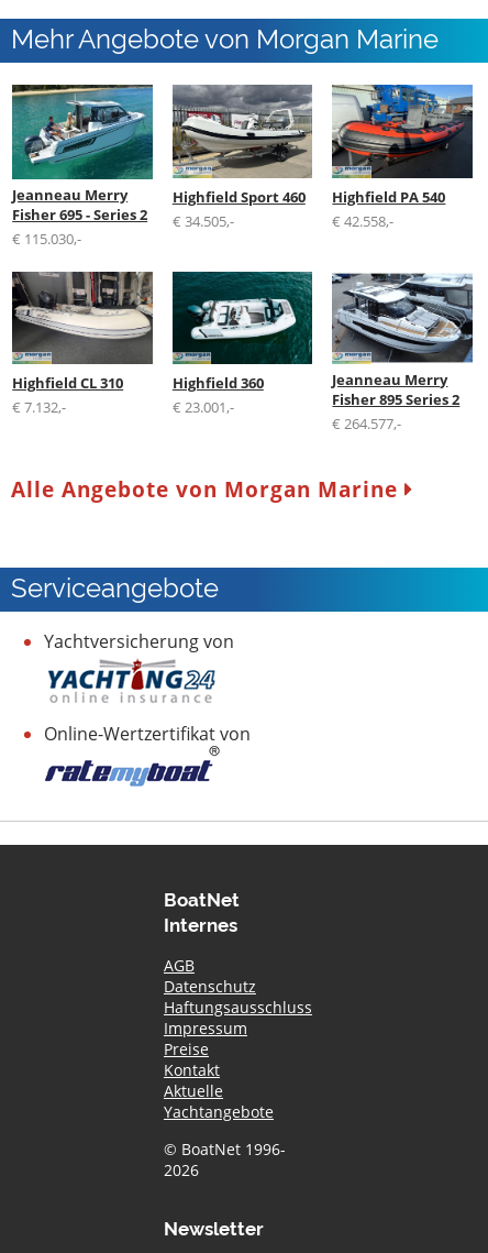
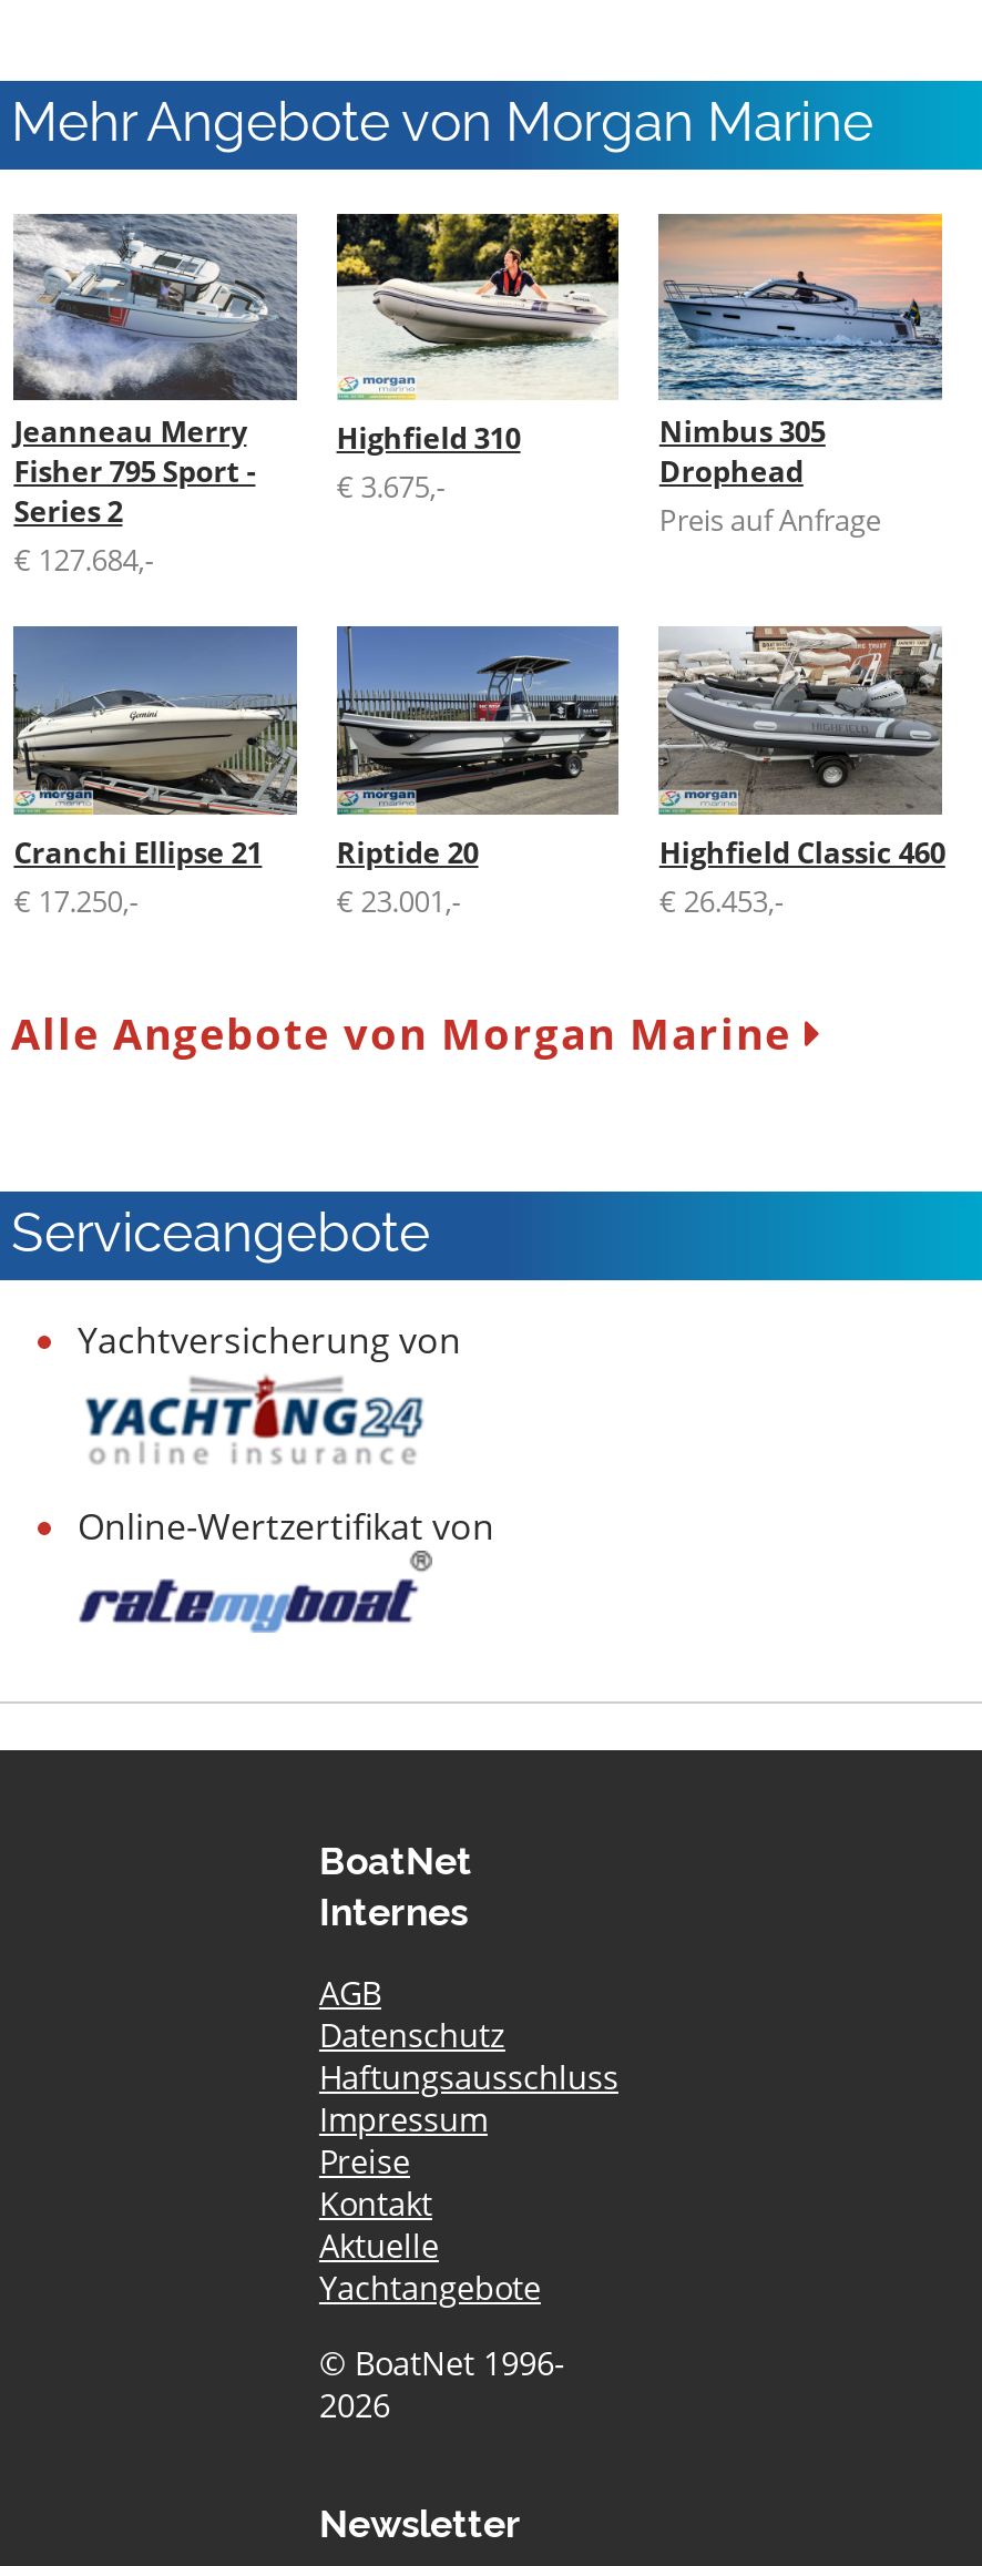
- [image]
- Fisher 695 - Series 2
- € 115.030,-
+ [image]
+ Fisher 795 Sport -
+ Series 2
+ € 127.684,-

- [image]
- Highfield Sport 460
- € 34.505,-
+ [image]
+ Highfield 310
+ € 3.675,-

- [image]
- Highfield PA 540
- € 42.558,-
+ [image]
+ Nimbus 305
+ Drophead
+ Preis auf Anfrage

- [image]
- Highfield CL 310
- € 7.132,-
+ [image]
+ Cranchi Ellipse 21
+ € 17.250,-

- [image]
- Highfield 360
+ [image]
+ Riptide 20

- [image]
- Jeanneau Merry
- Fisher 895 Series 2
- € 264.577,-
+ [image]
+ Highfield Classic 460
+ € 26.453,-
